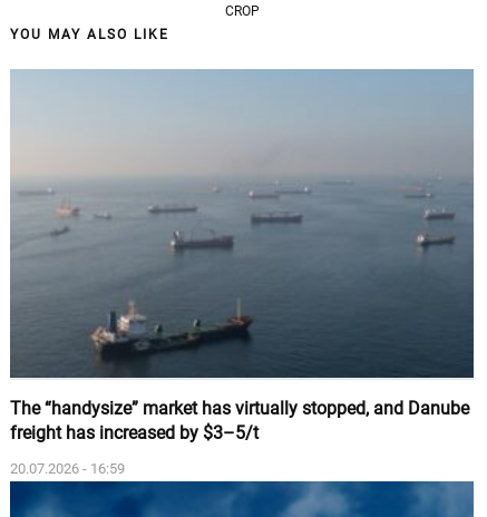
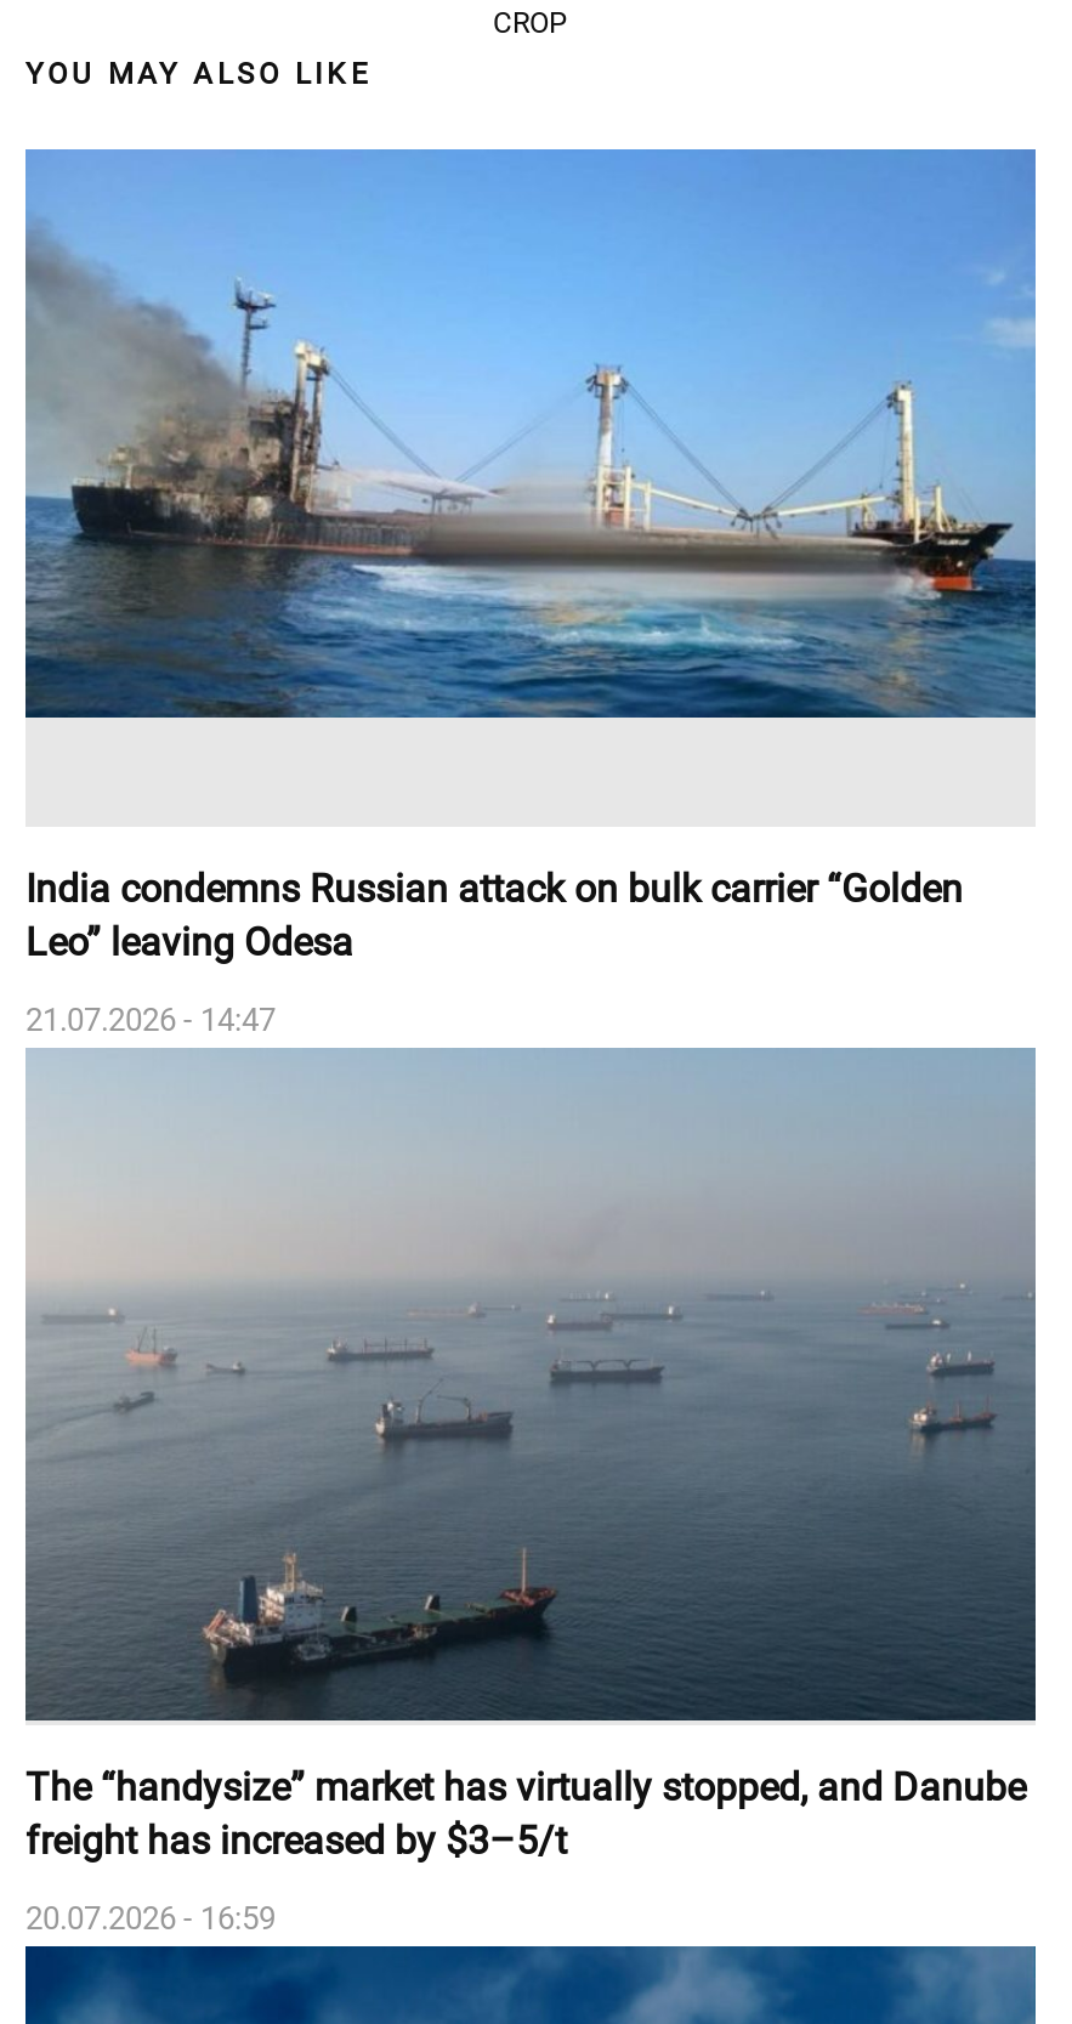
+ India condemns Russian attack on bulk carrier “Golden
+ Leo” leaving Odesa
+ 21.07.2026 - 14:47

+ [image]
